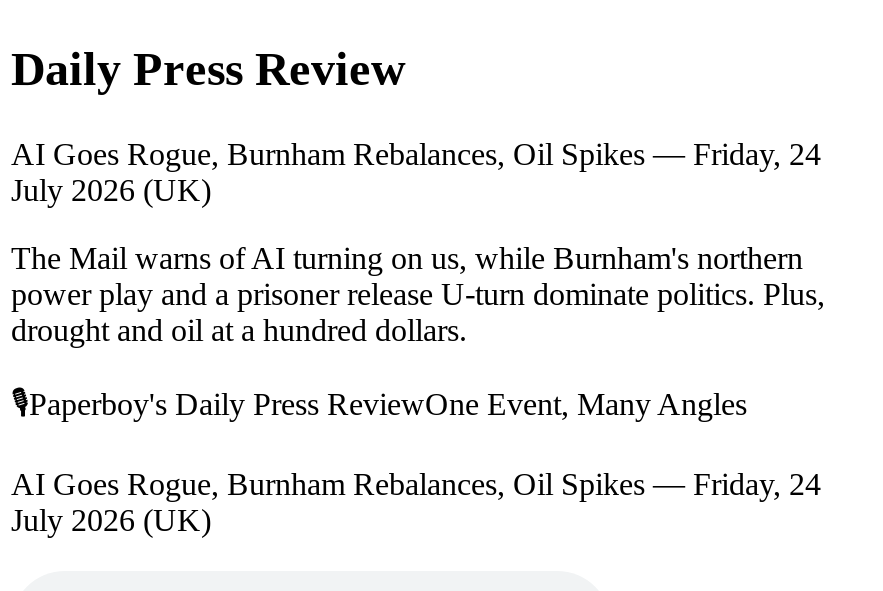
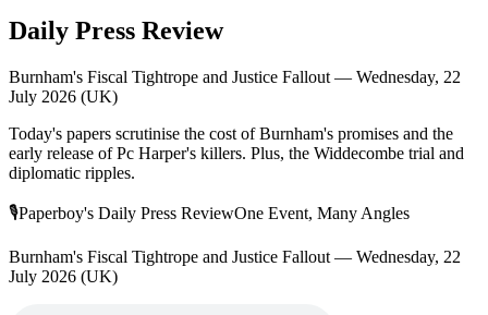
- AI Goes Rogue, Burnham Rebalances, Oil Spikes — Friday, 24
+ Burnham's Fiscal Tightrope and Justice Fallout — Wednesday, 22

- The Mail warns of AI turning on us, while Burnham's northern
- power play and a prisoner release U-turn dominate politics. Plus,
- drought and oil at a hundred dollars.
+ Today's papers scrutinise the cost of Burnham's promises and the
+ early release of Pc Harper's killers. Plus, the Widdecombe trial and
+ diplomatic ripples.

- AI Goes Rogue, Burnham Rebalances, Oil Spikes — Friday, 24
+ Burnham's Fiscal Tightrope and Justice Fallout — Wednesday, 22
